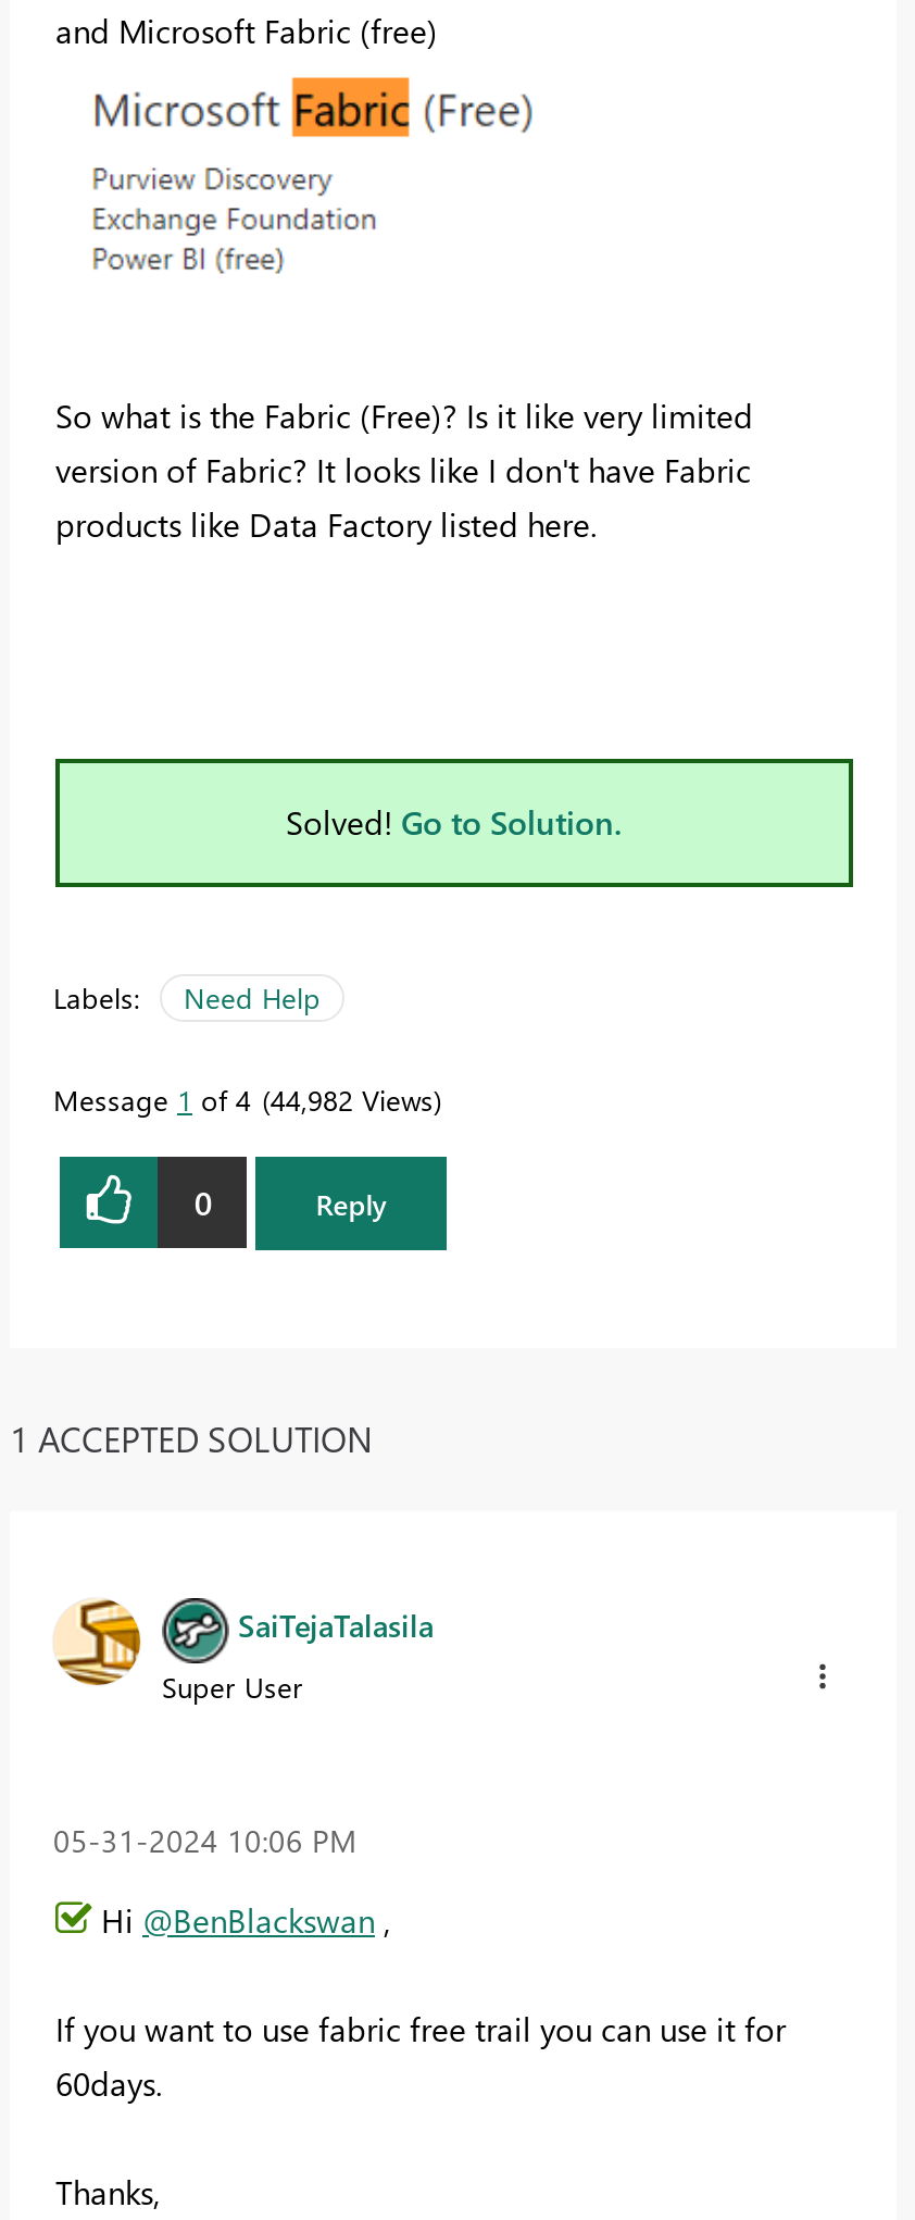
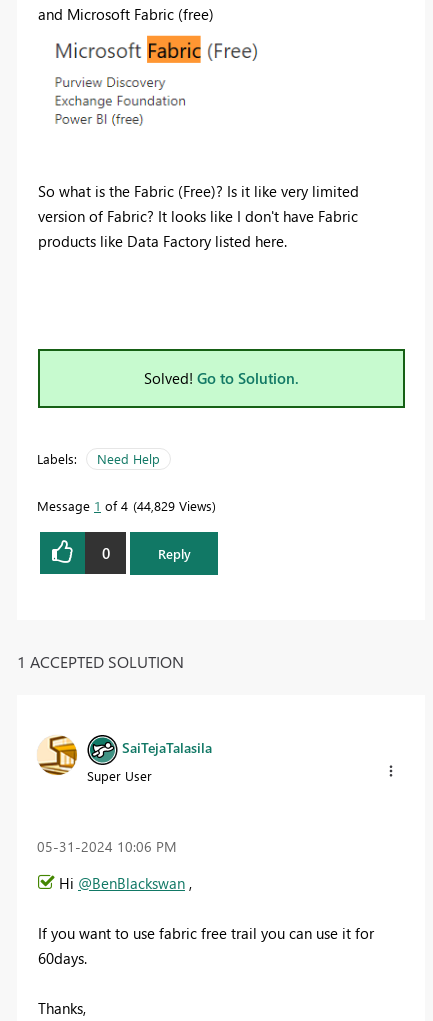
- Message 1 of 4 44,982 Views
+ Message 1 of 4 44,829 Views
